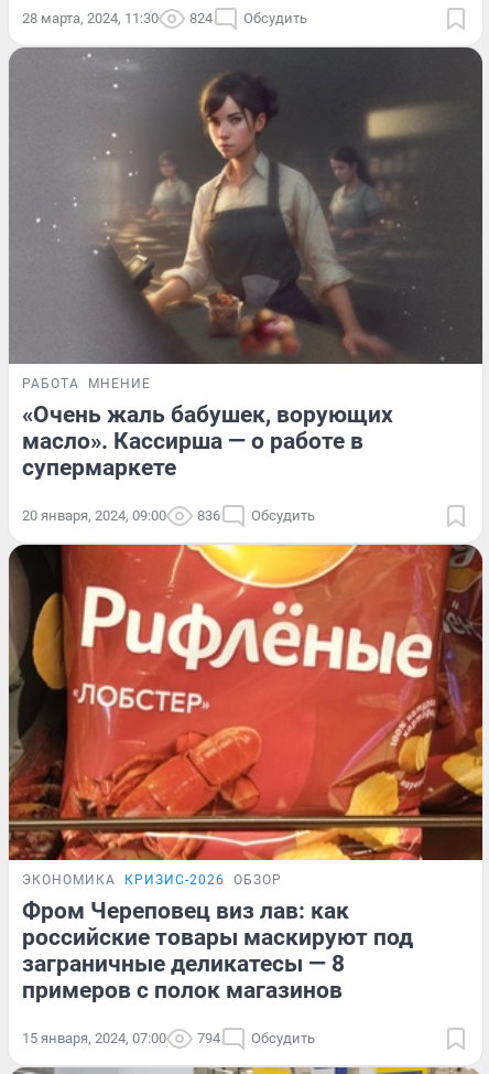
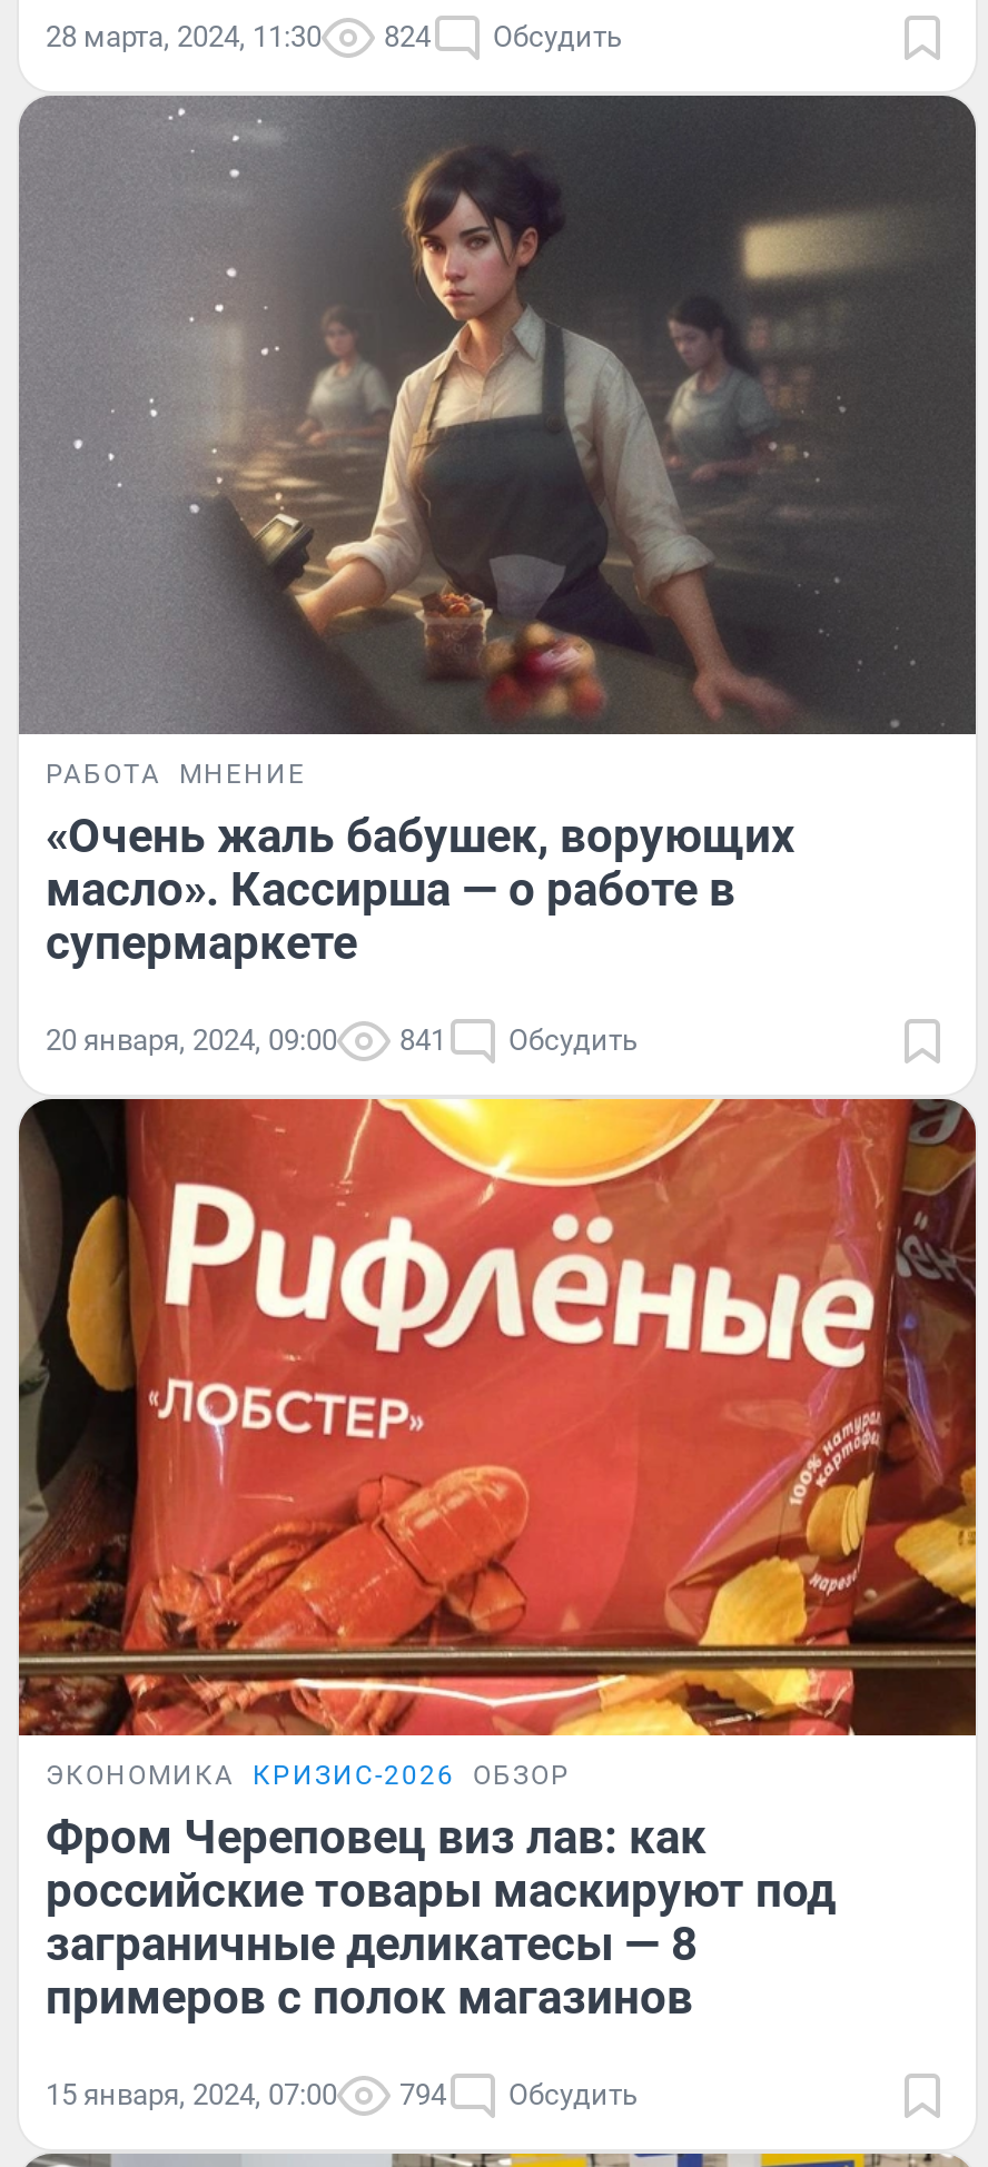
- 20 января, 2024, 09:00 836 Обсудить
+ 20 января, 2024, 09:00 841 Обсудить
